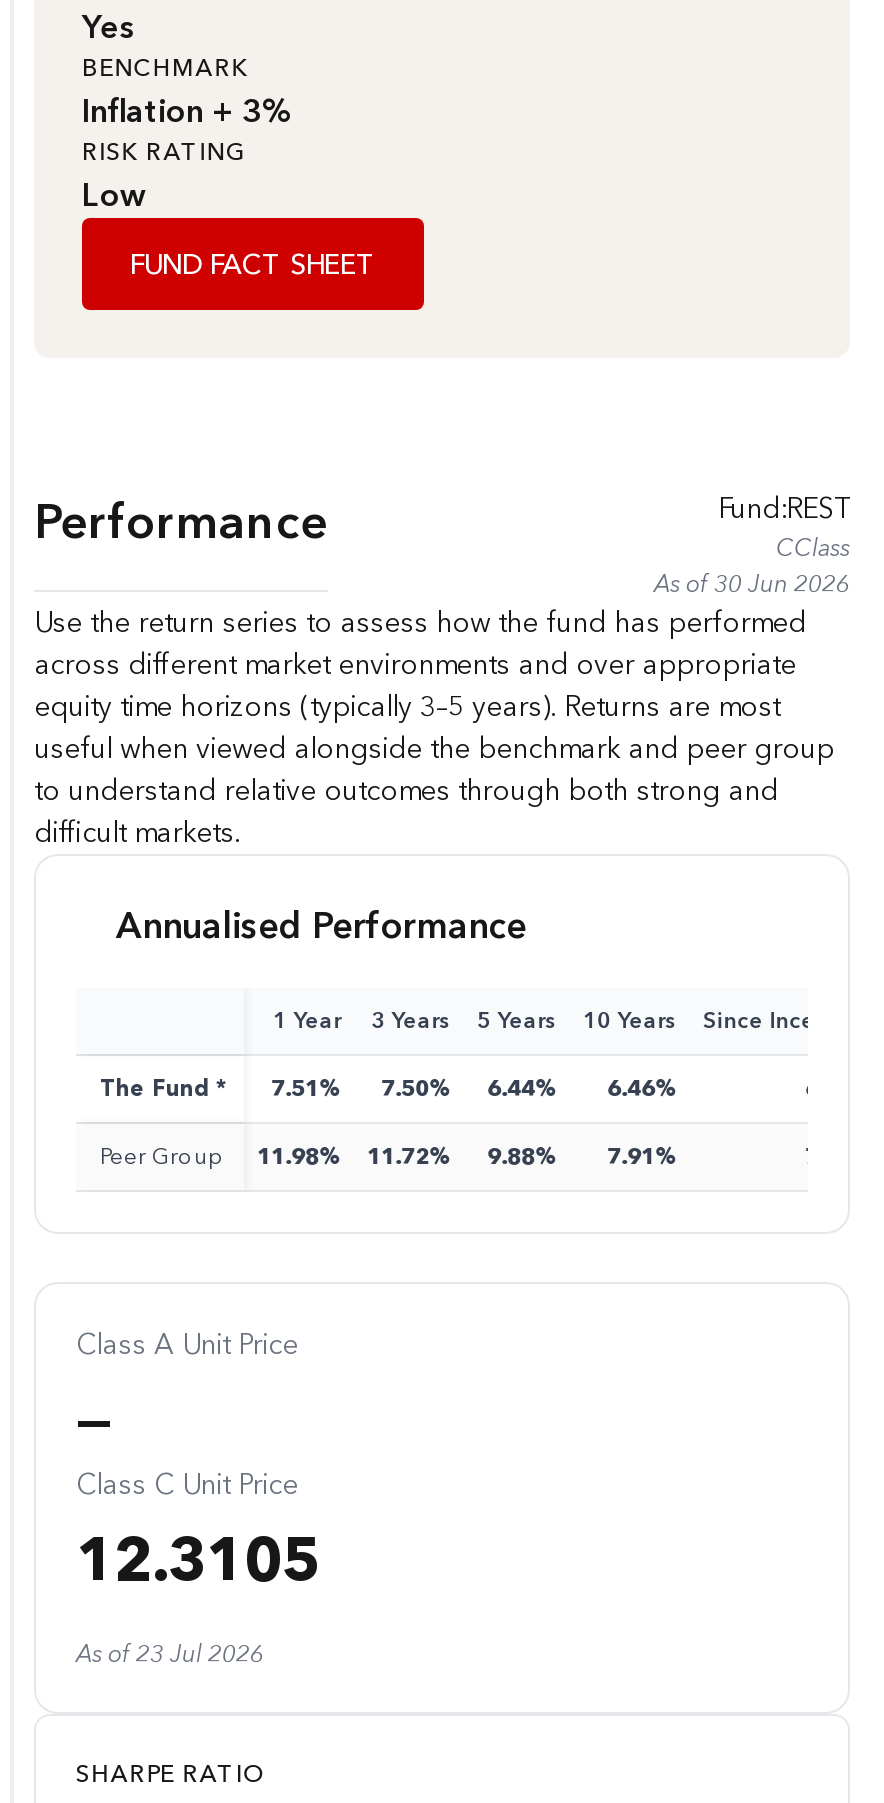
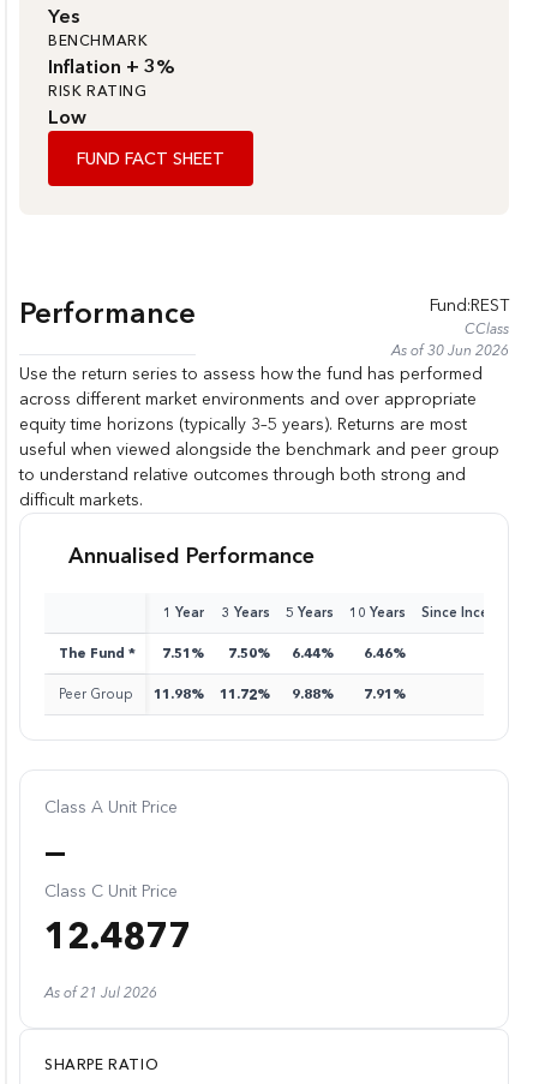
- 12.3105
+ 12.4877

- As of 23 Jul 2026
+ As of 21 Jul 2026
